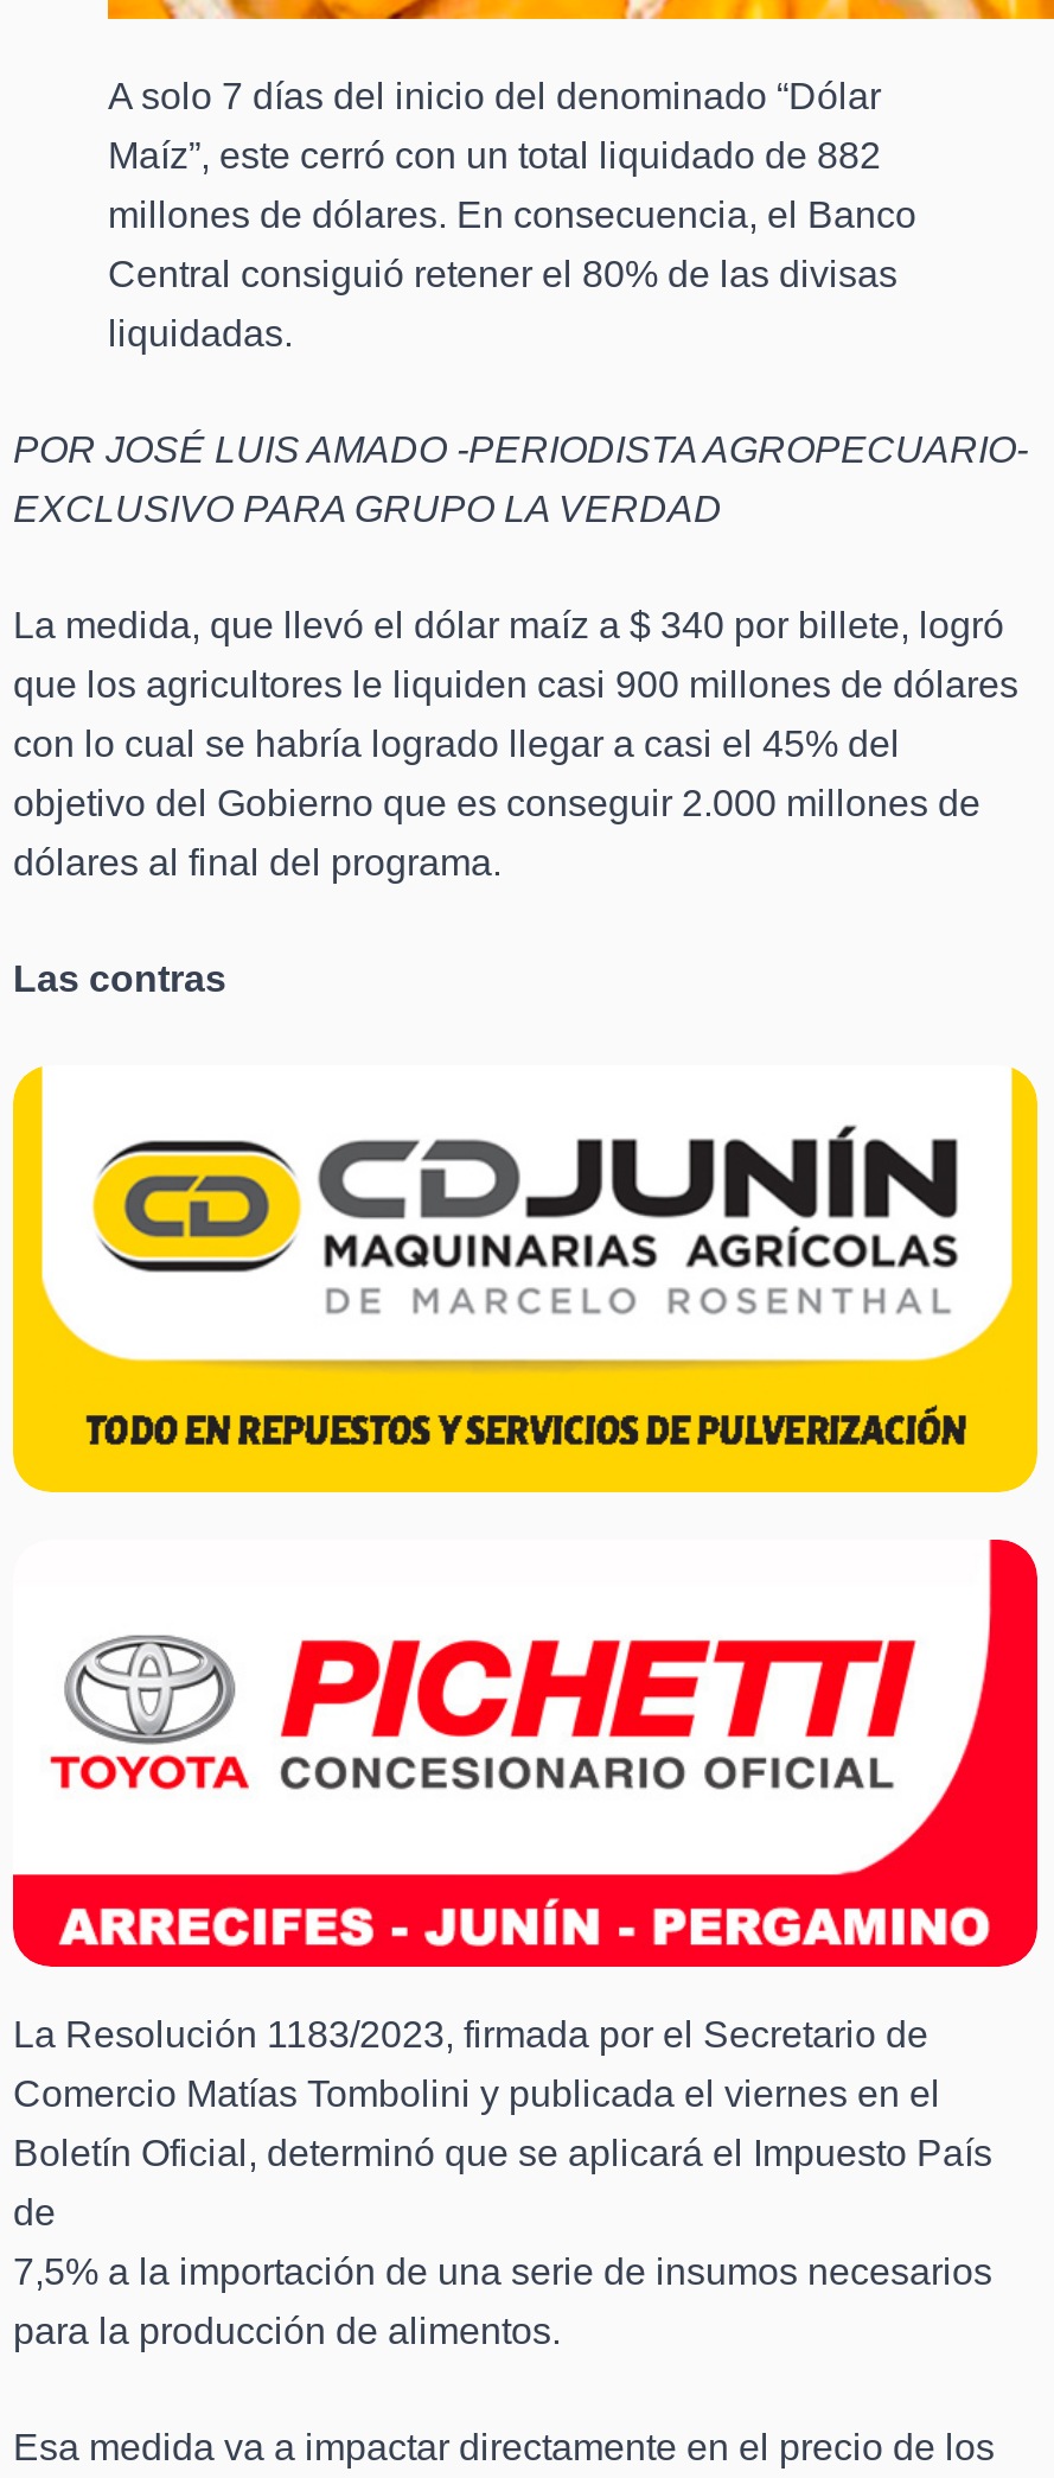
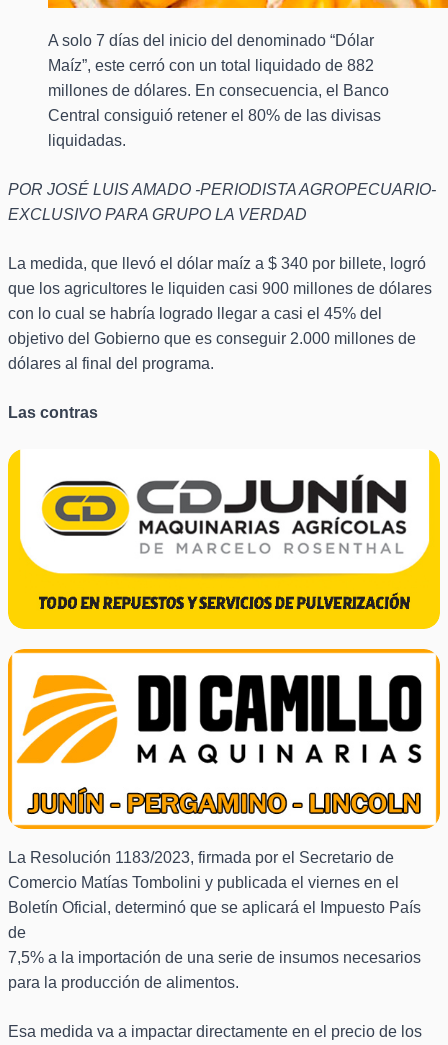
- [image]
+ [image]
